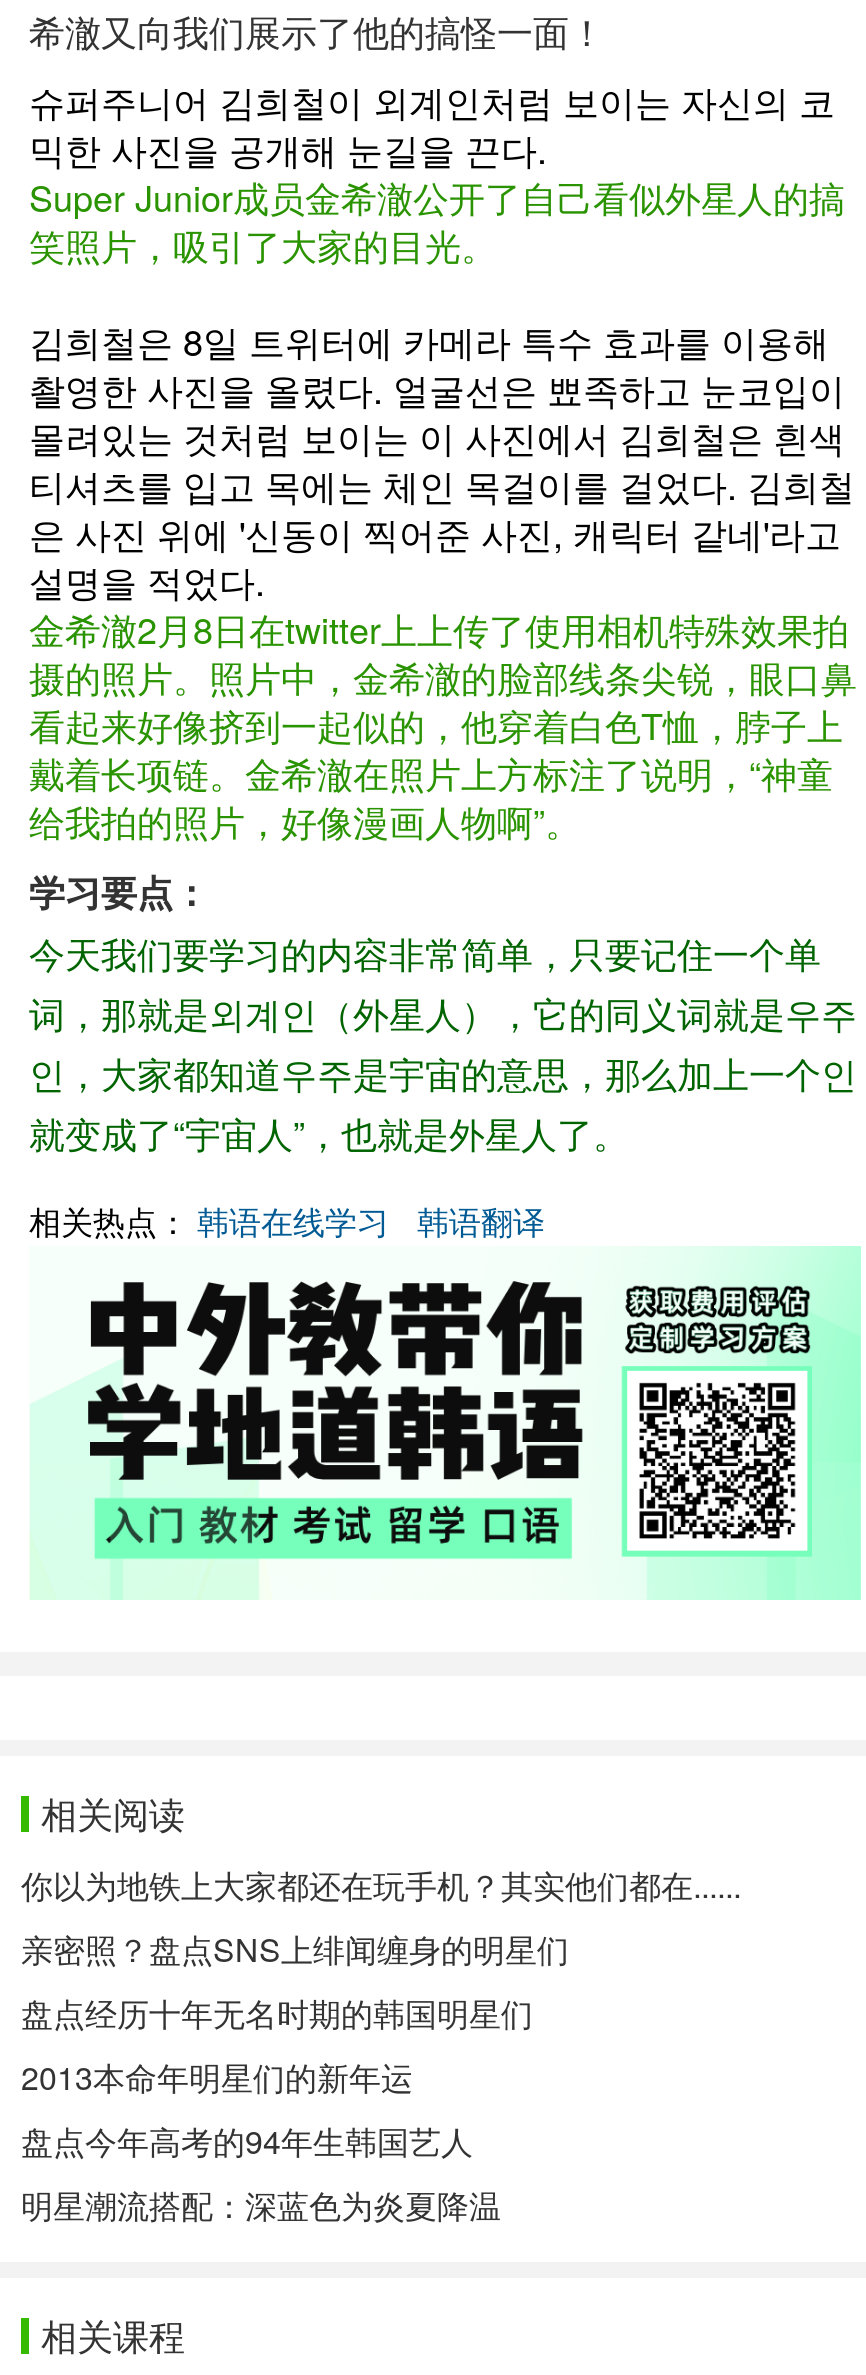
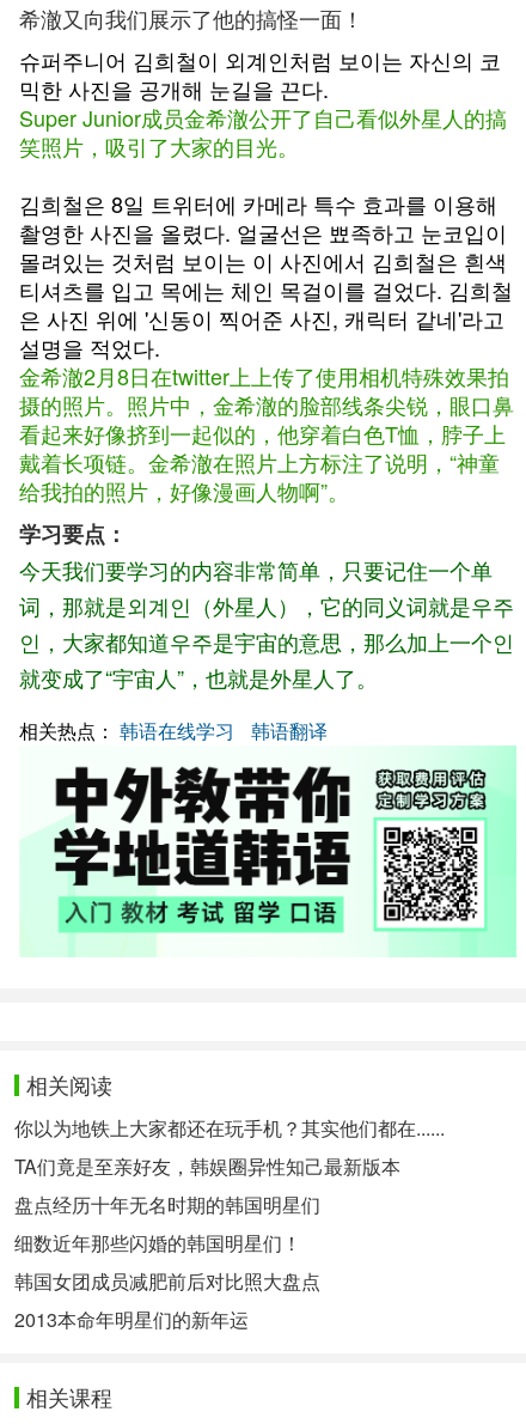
- 亲密照？盘点SNS上绯闻缠身的明星们
+ TA们竟是至亲好友，韩娱圈异性知己最新版本

+ 细数近年那些闪婚的韩国明星们！
+ 韩国女团成员减肥前后对比照大盘点

moved down: 2013本命年明星们的新年运

- 盘点今年高考的94年生韩国艺人
- 明星潮流搭配：深蓝色为炎夏降温
